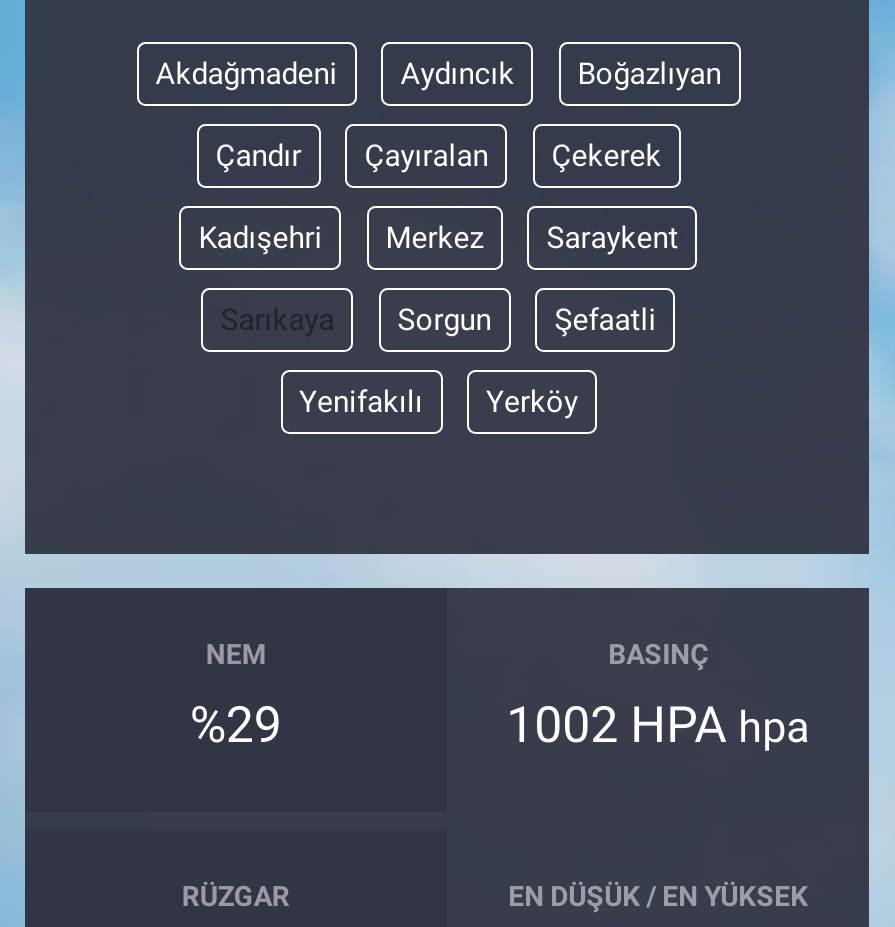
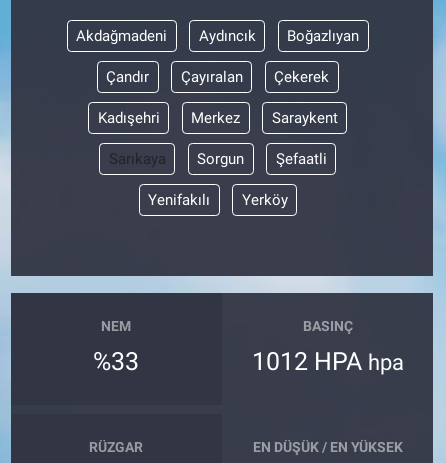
- %29
+ %33

- 1002 HPA hpa
+ 1012 HPA hpa
